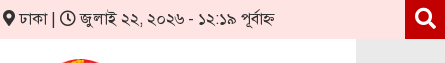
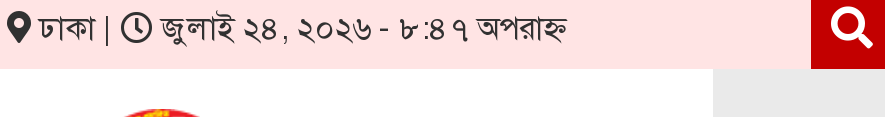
- জুলাই ২২, ২০২৬ - ১২:১৯ পূর্বাহ্ন
+ জুলাই ২৪, ২০২৬ - ৮:৪৭ অপরাহ্ন
